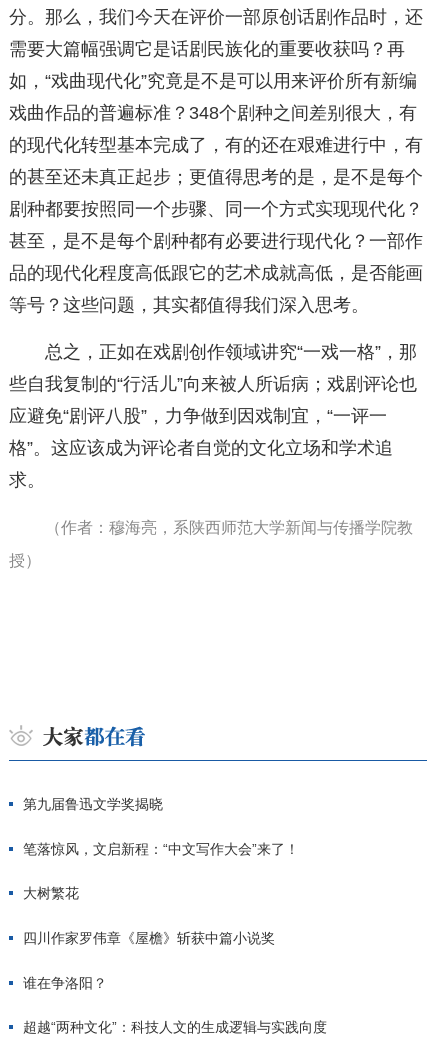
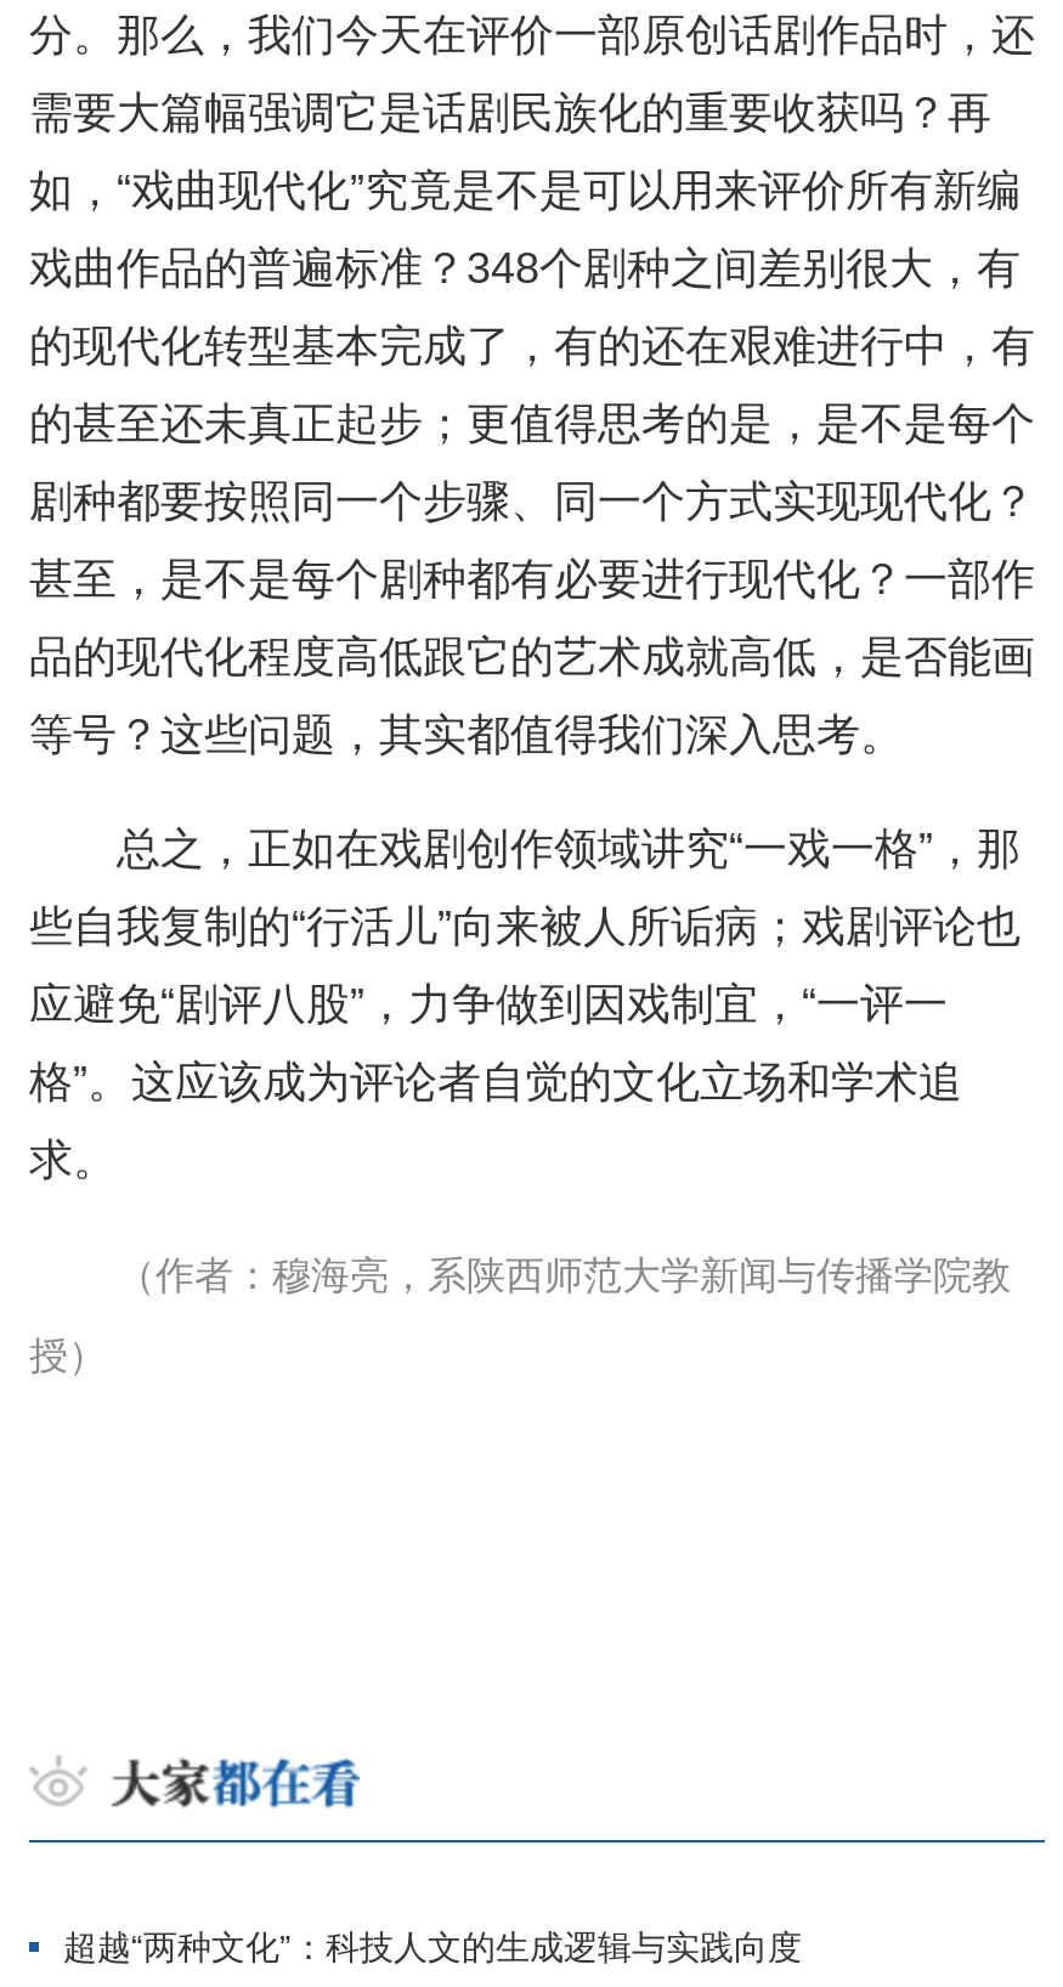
- 第九届鲁迅文学奖揭晓
- 笔落惊风，文启新程：“中文写作大会”来了！
- 大树繁花
- 四川作家罗伟章《屋檐》斩获中篇小说奖
- 谁在争洛阳？
